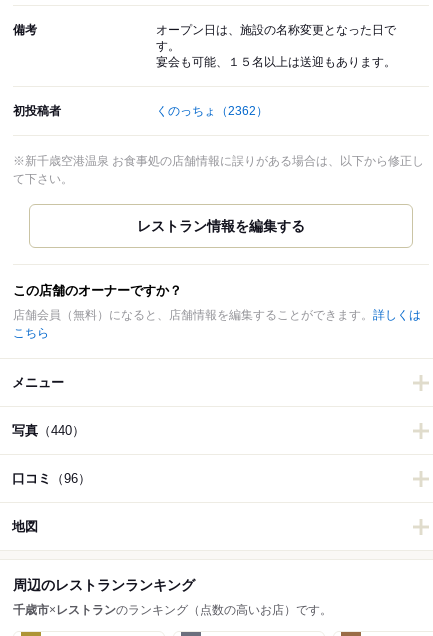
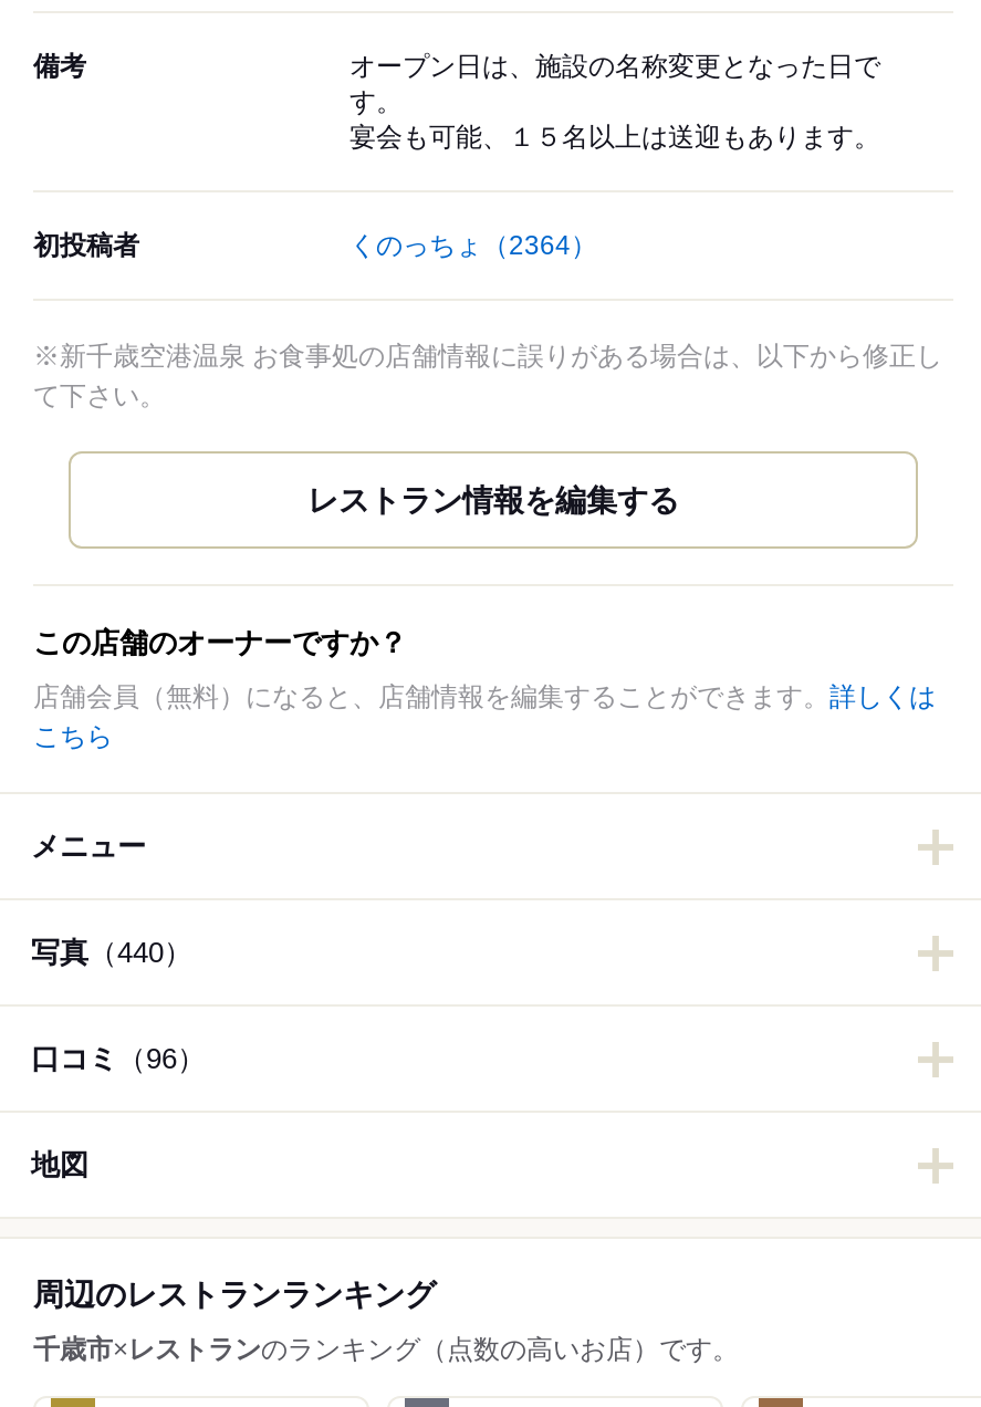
- くのっちょ（2362）
+ くのっちょ（2364）
